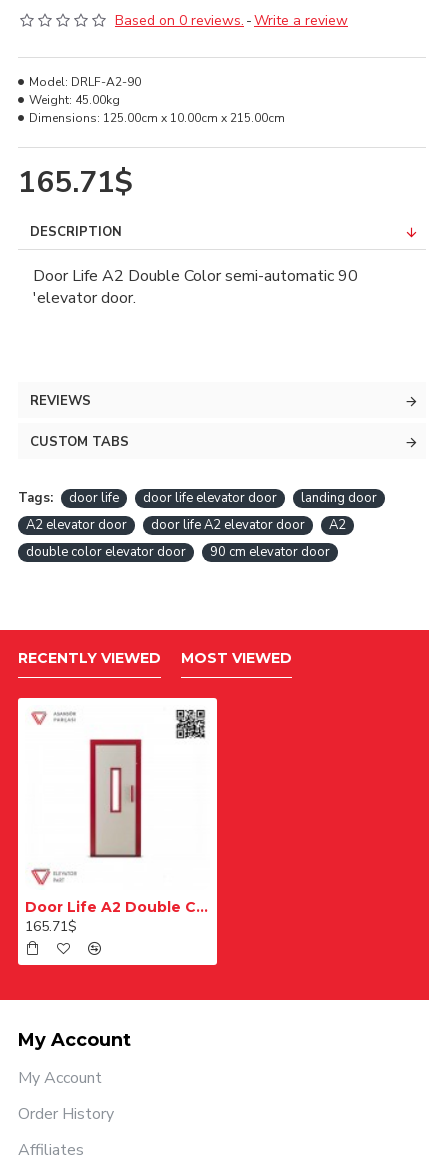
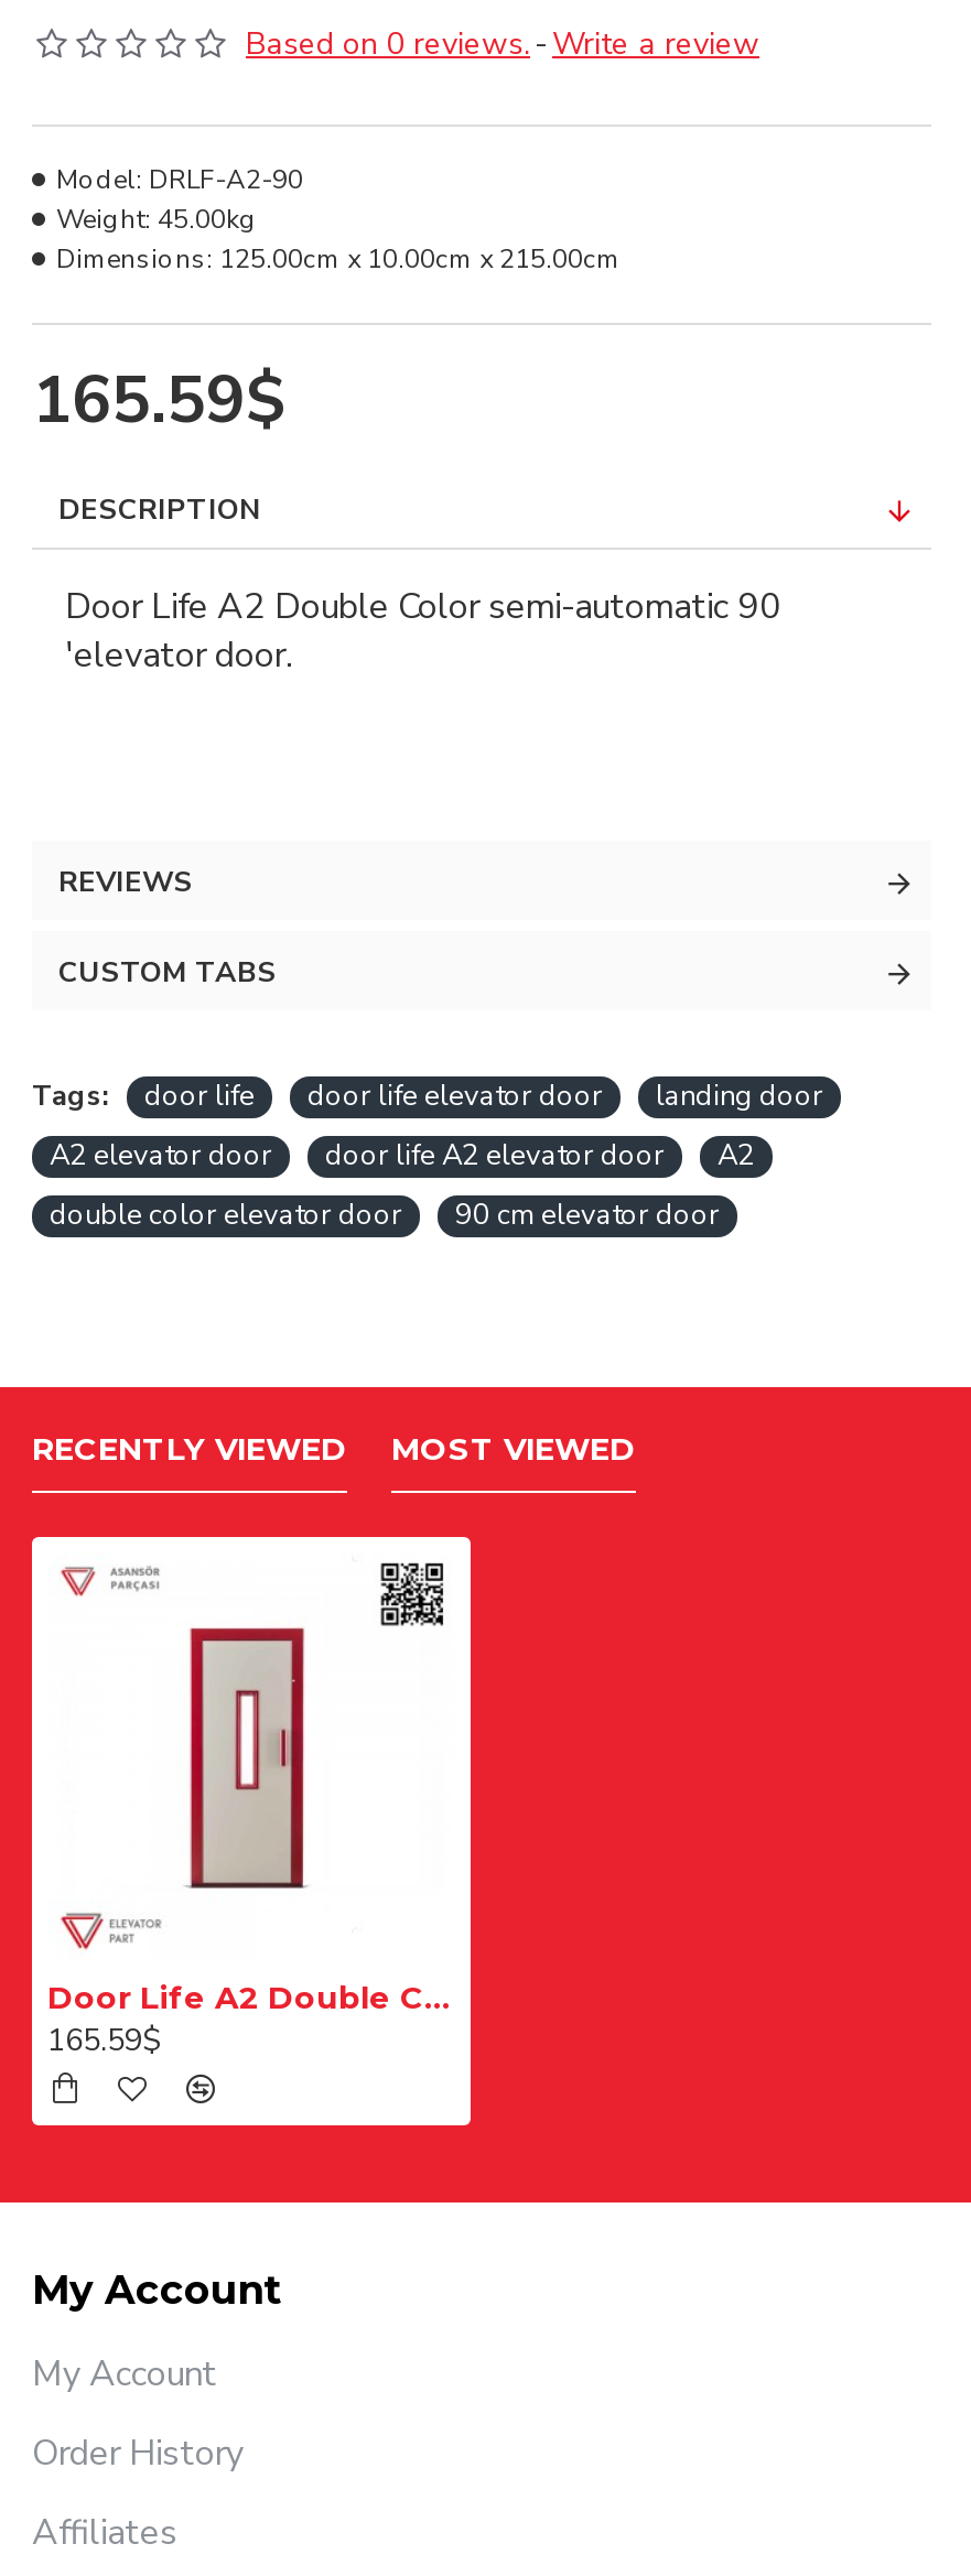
- 165.71$
+ 165.59$

- 165.71$
+ 165.59$
